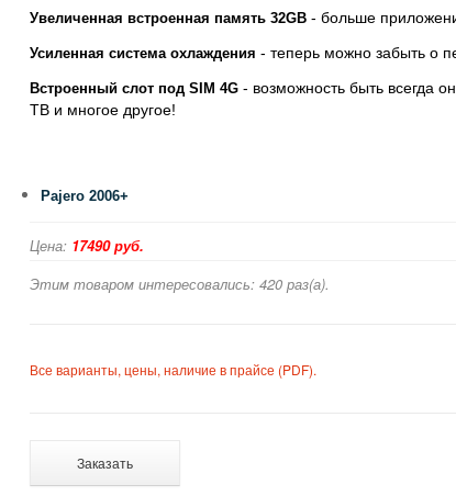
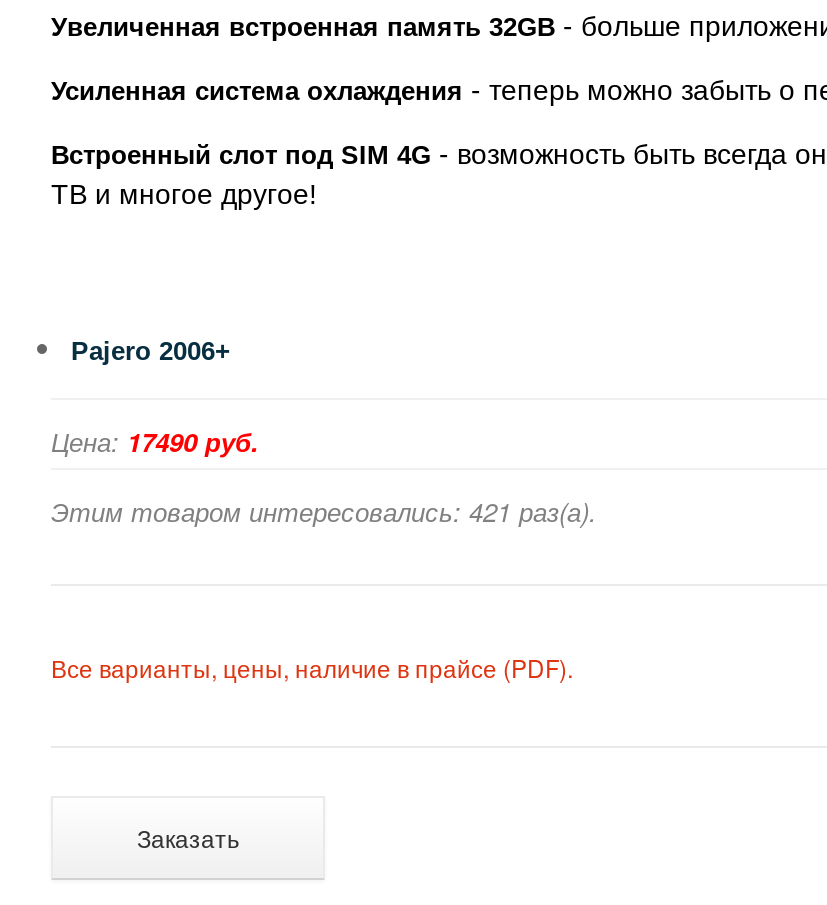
- Этим товаром интересовались: 420 раз(а).
+ Этим товаром интересовались: 421 раз(а).
